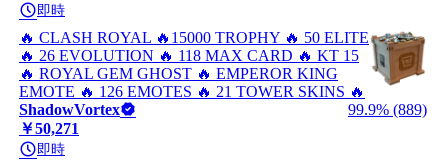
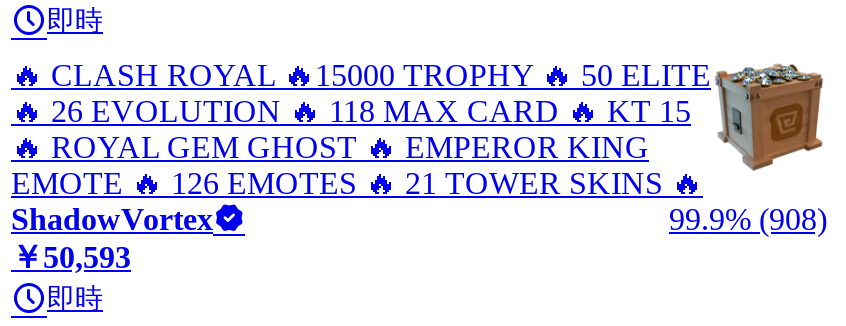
- 99.9% (889)
+ 99.9% (908)

- ￥50,271
+ ￥50,593
